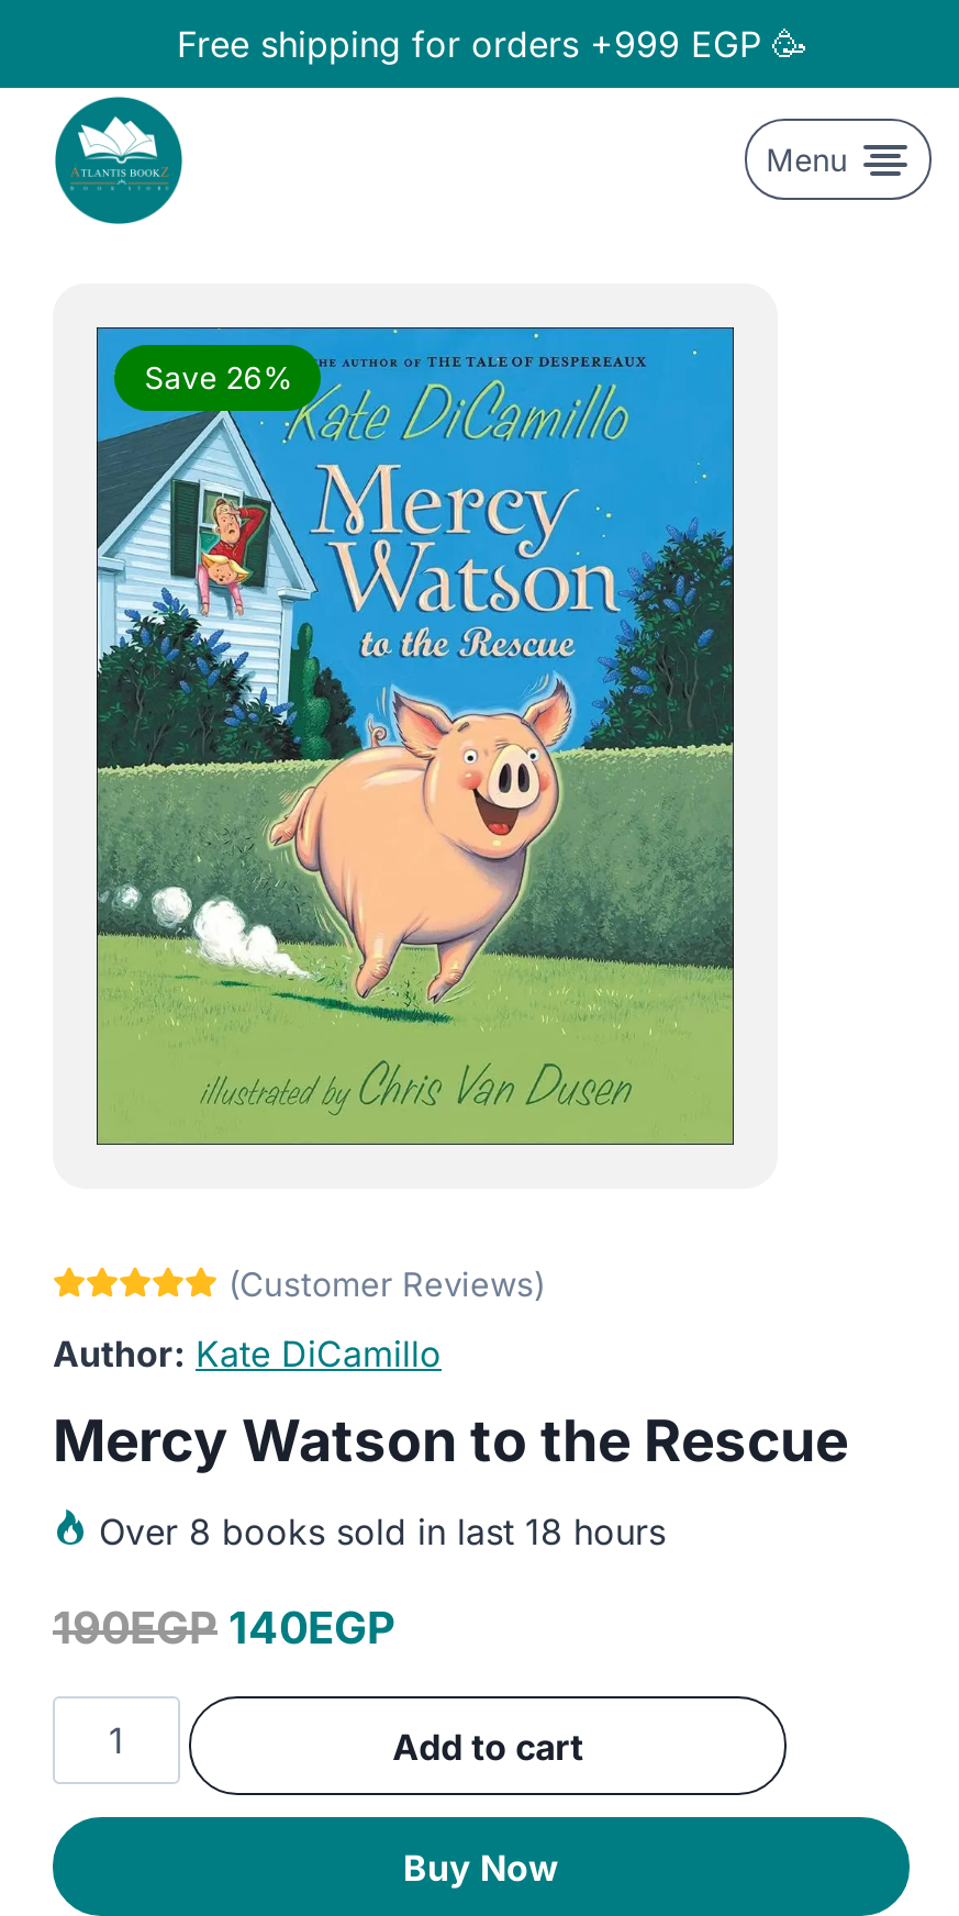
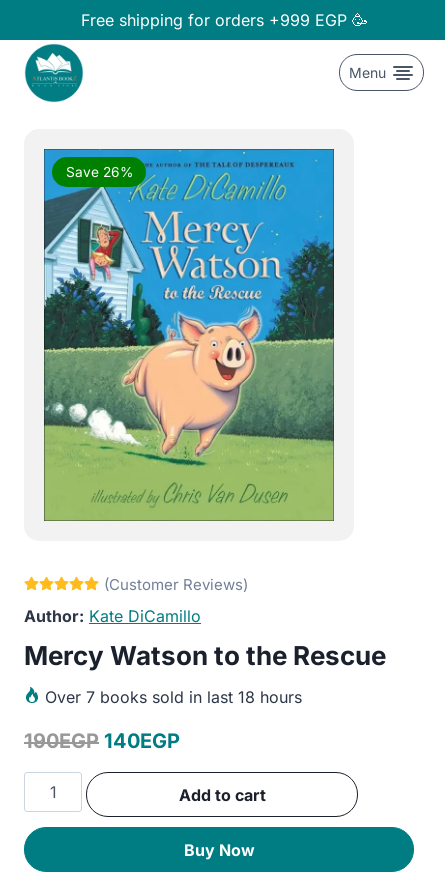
- Over 8 books sold in last 18 hours
+ Over 7 books sold in last 18 hours
